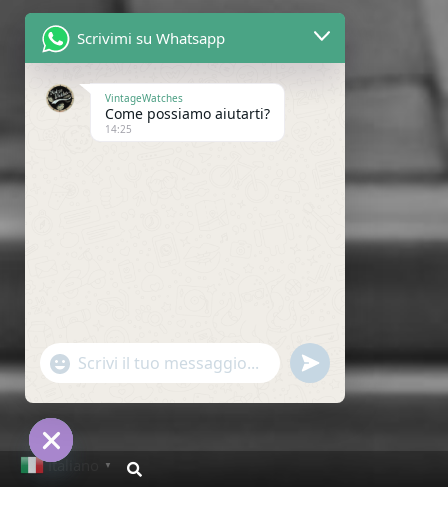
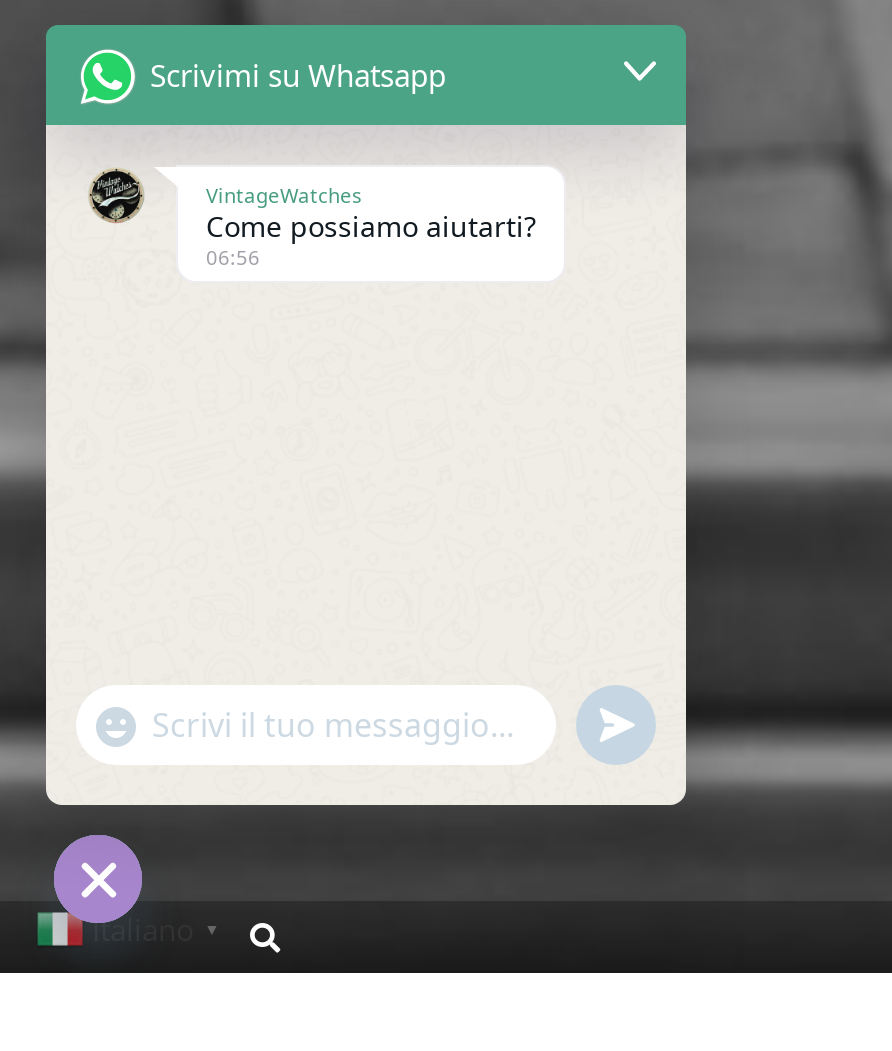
- 14:25
+ 06:56
